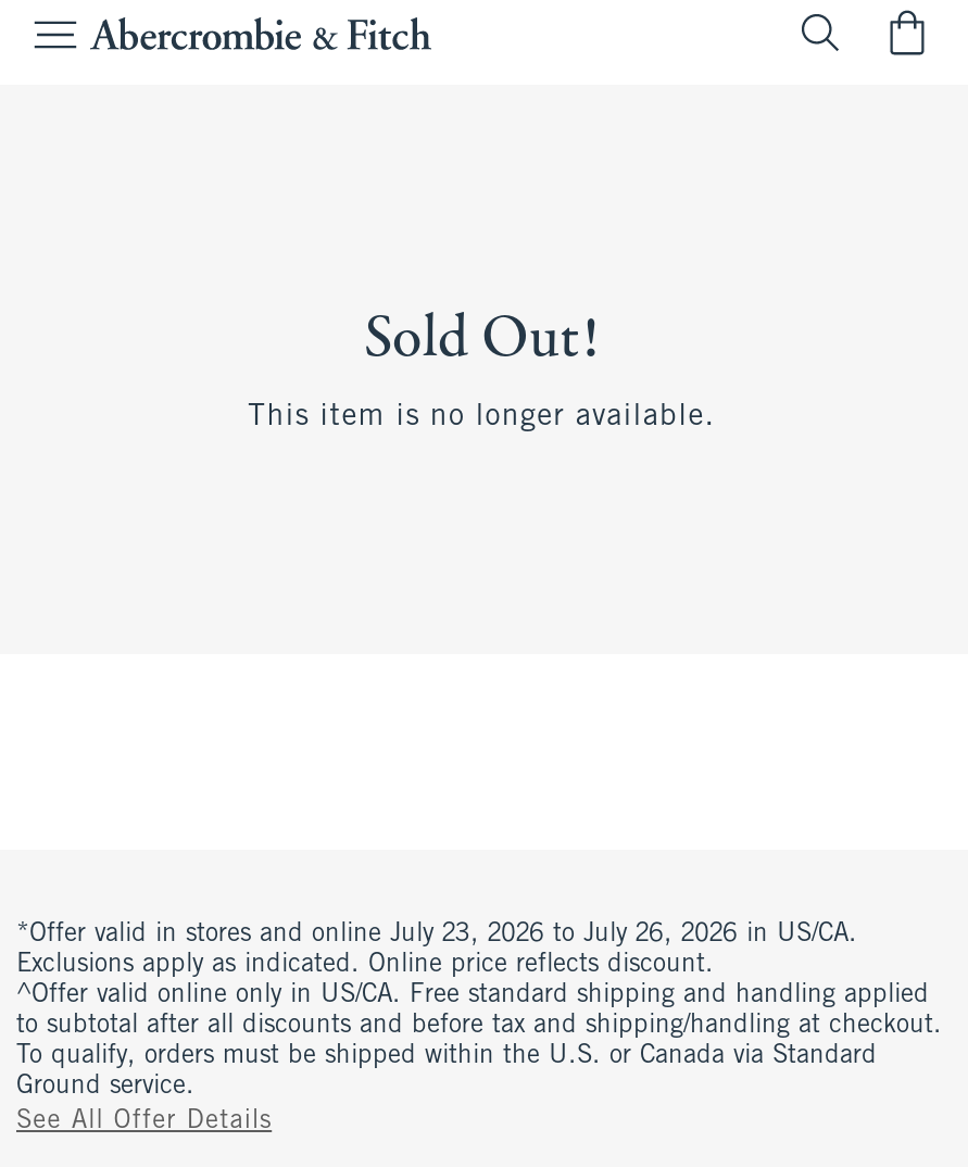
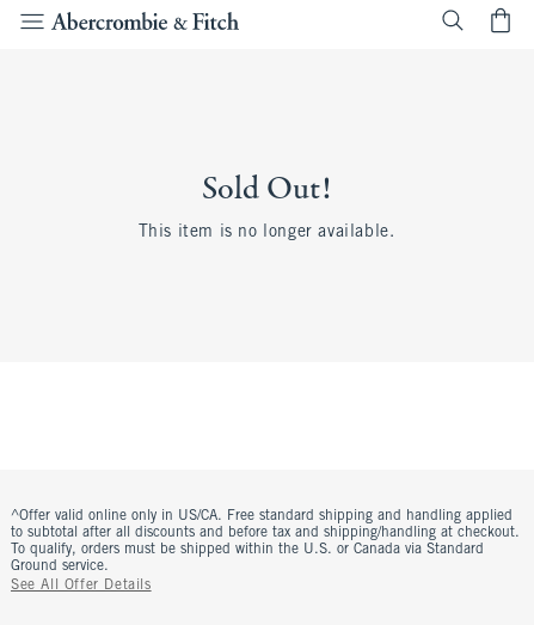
- *Offer valid in stores and online July 23, 2026 to July 26, 2026 in US/CA.
- Exclusions apply as indicated. Online price reflects discount.
